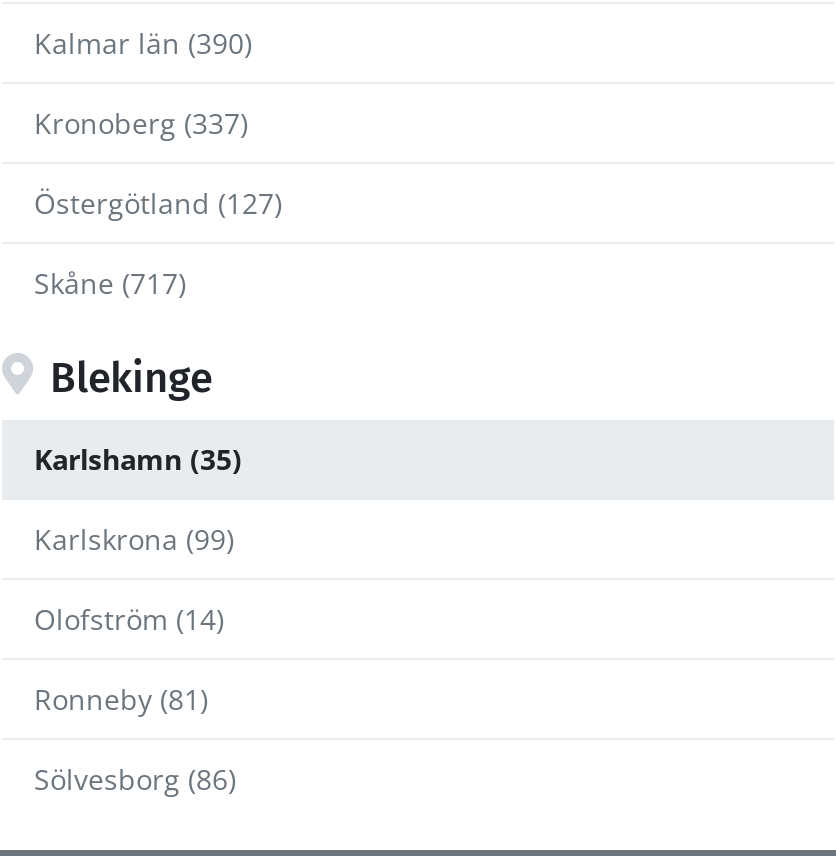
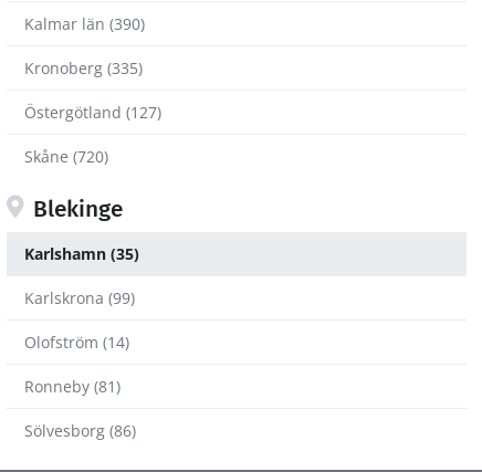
- Kronoberg (337)
+ Kronoberg (335)

- Skåne (717)
+ Skåne (720)
